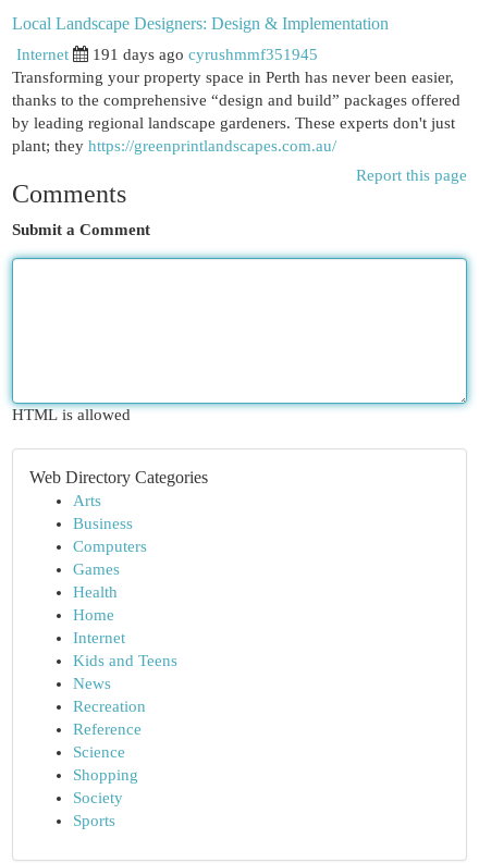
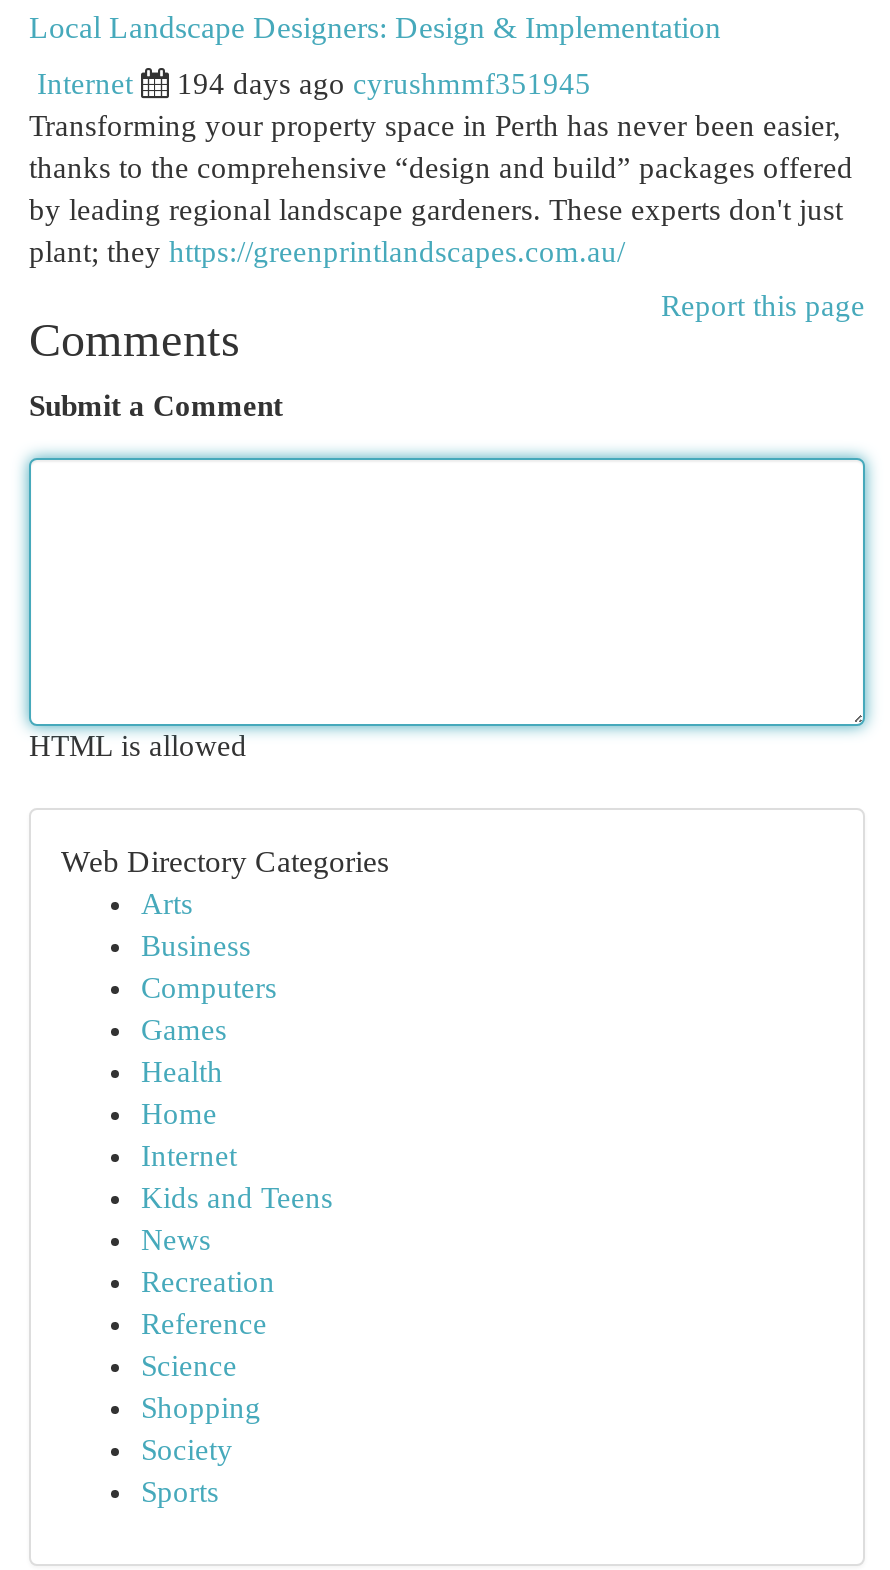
- 191 days ago cyrushmmf351945
+ 194 days ago cyrushmmf351945
